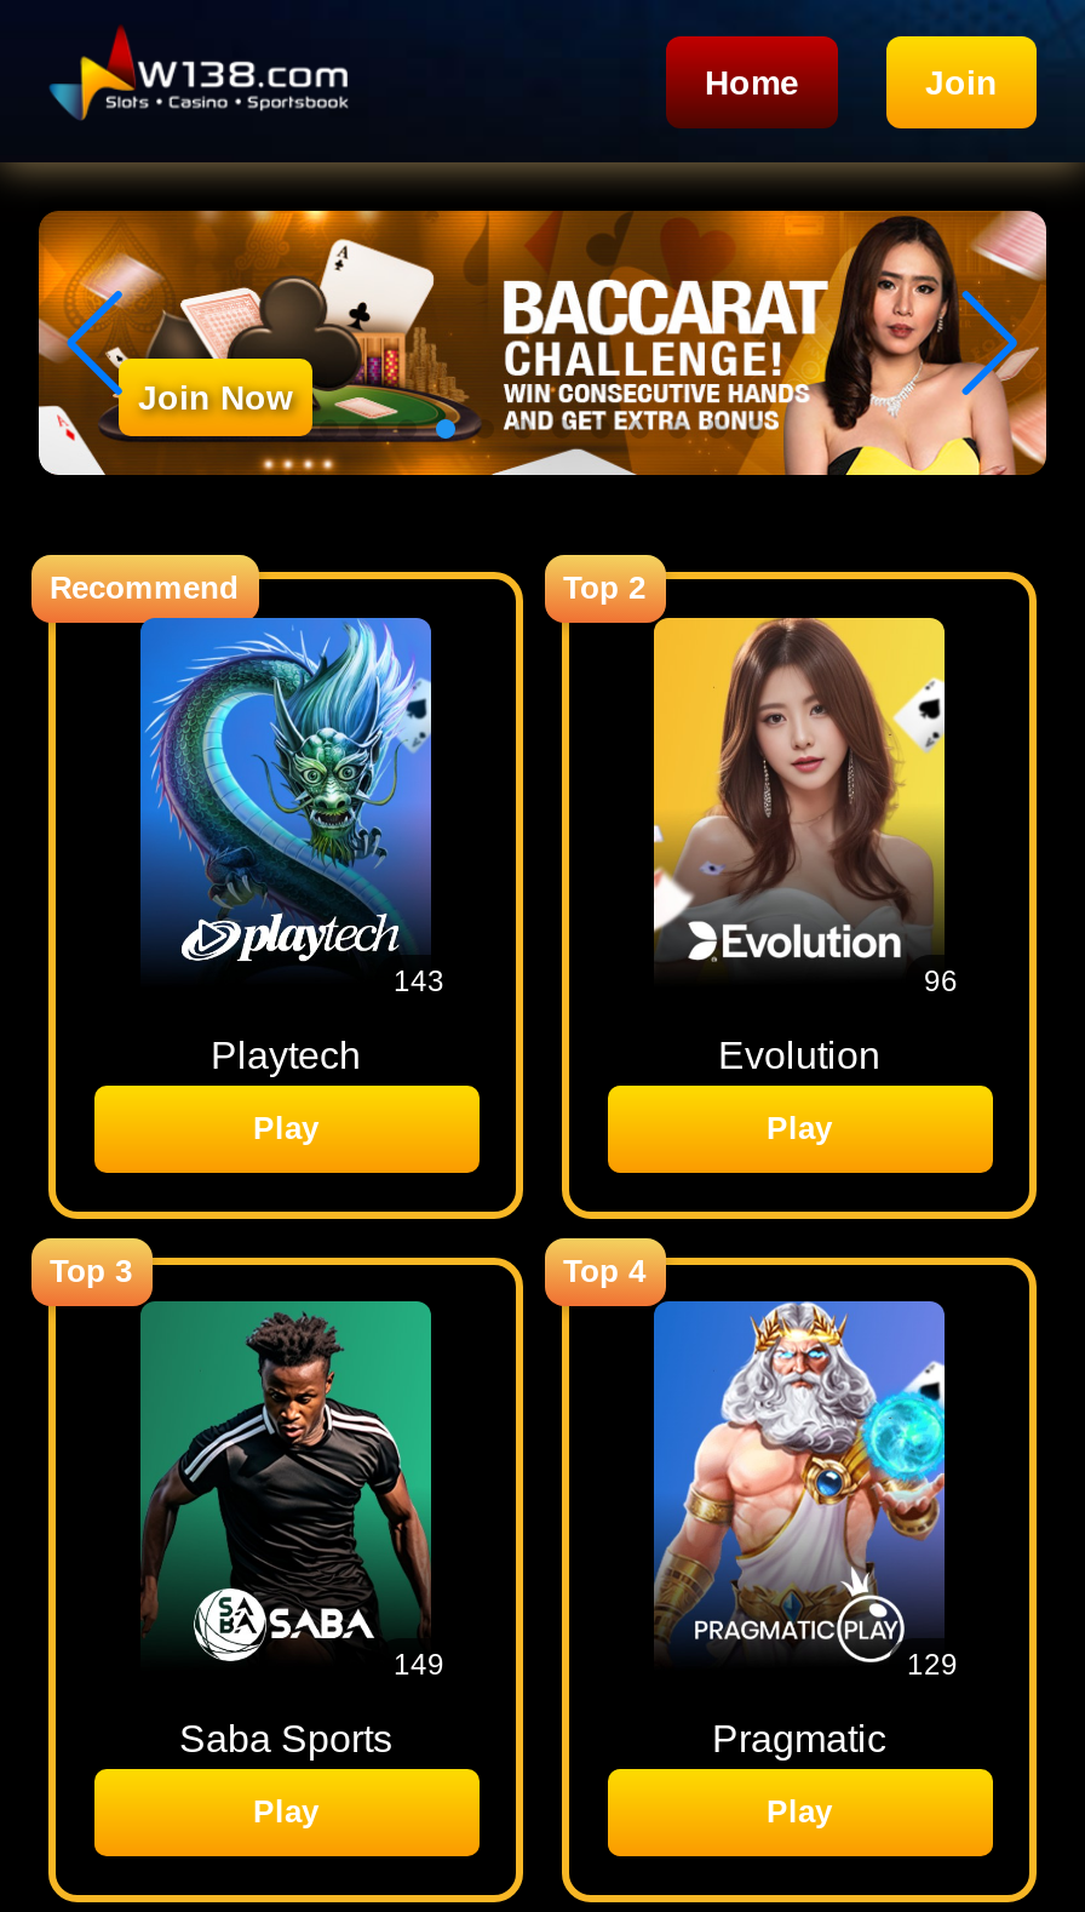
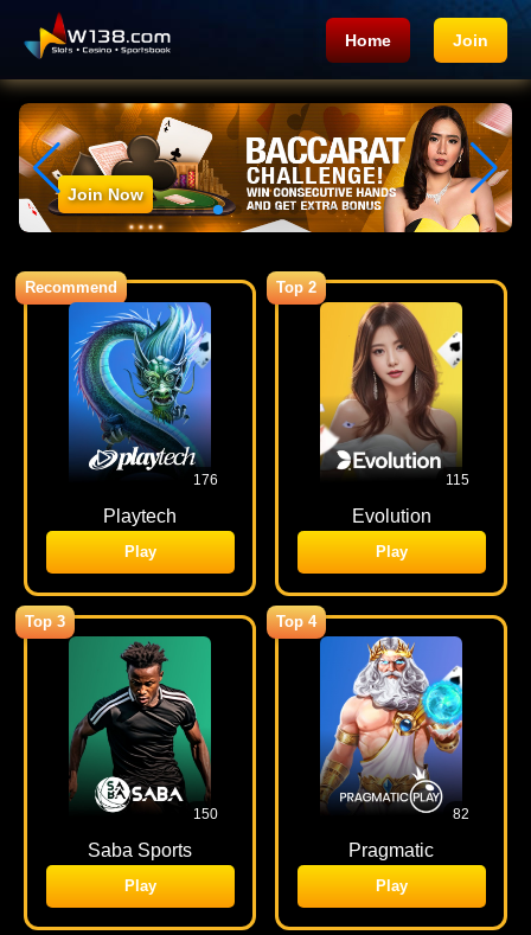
- 143
+ 176

- 96
+ 115

- 149
+ 150

- 129
+ 82
